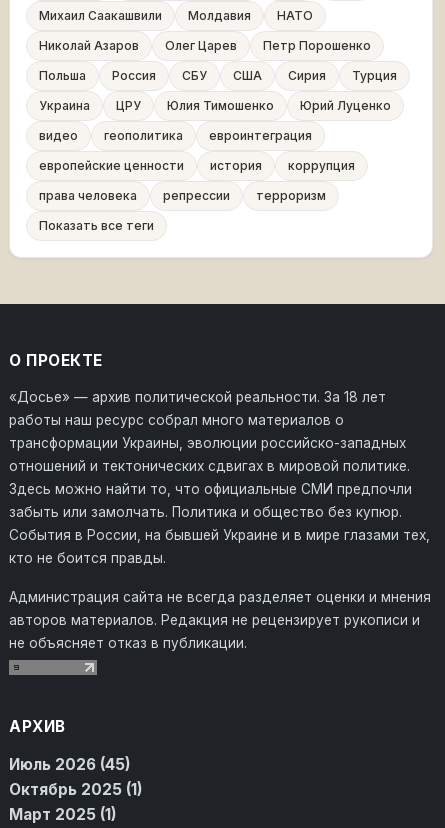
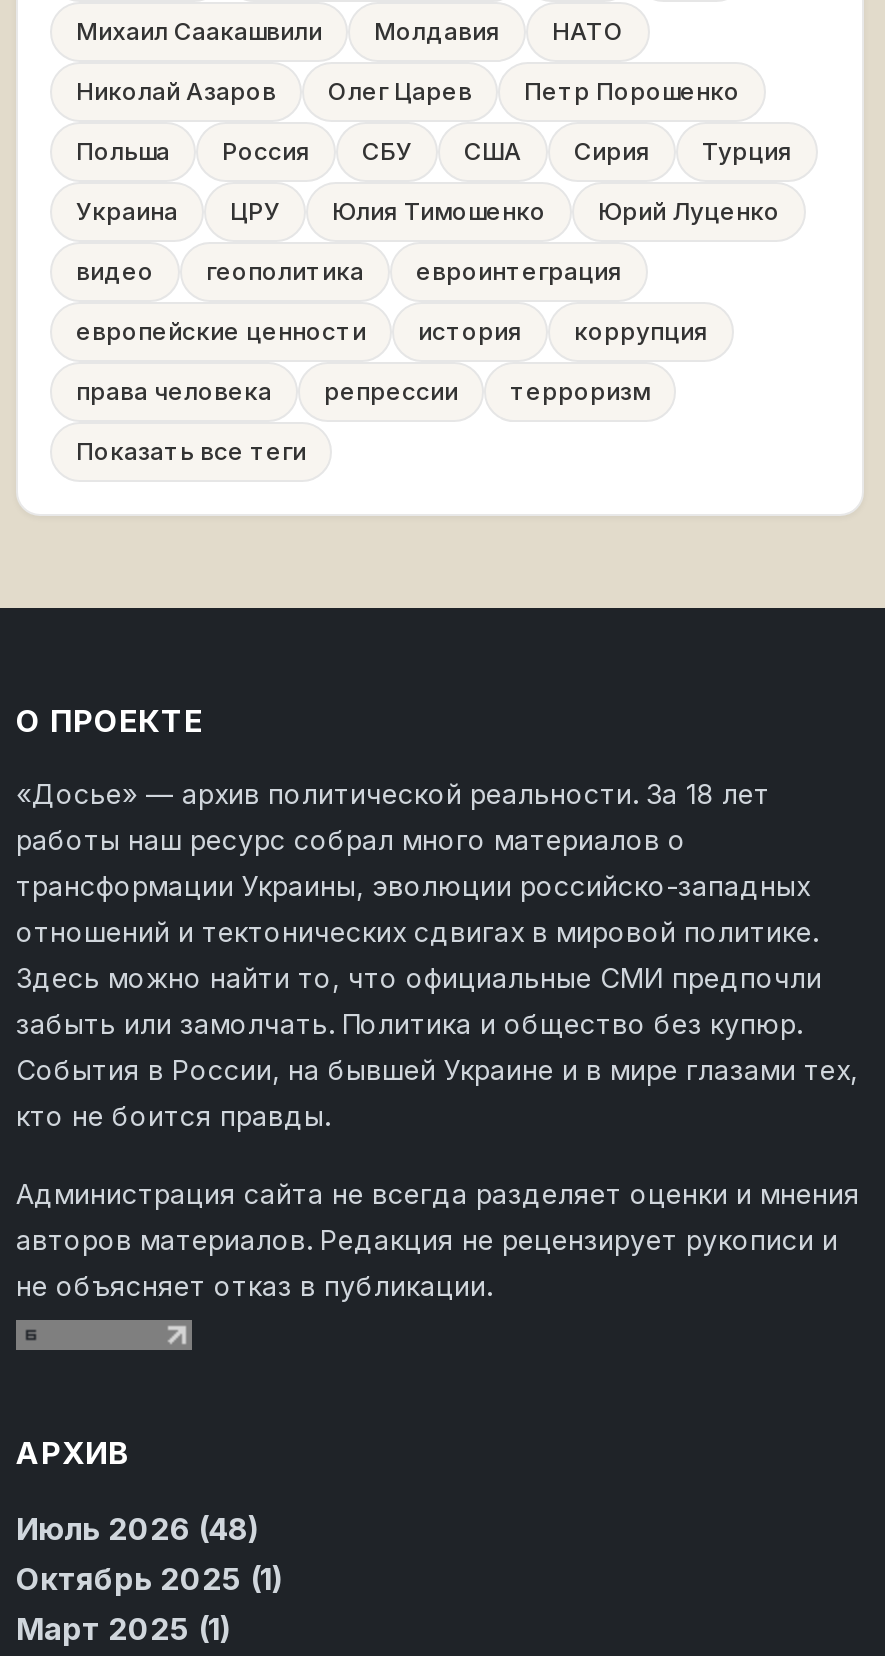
- Июль 2026 (45)
+ Июль 2026 (48)
